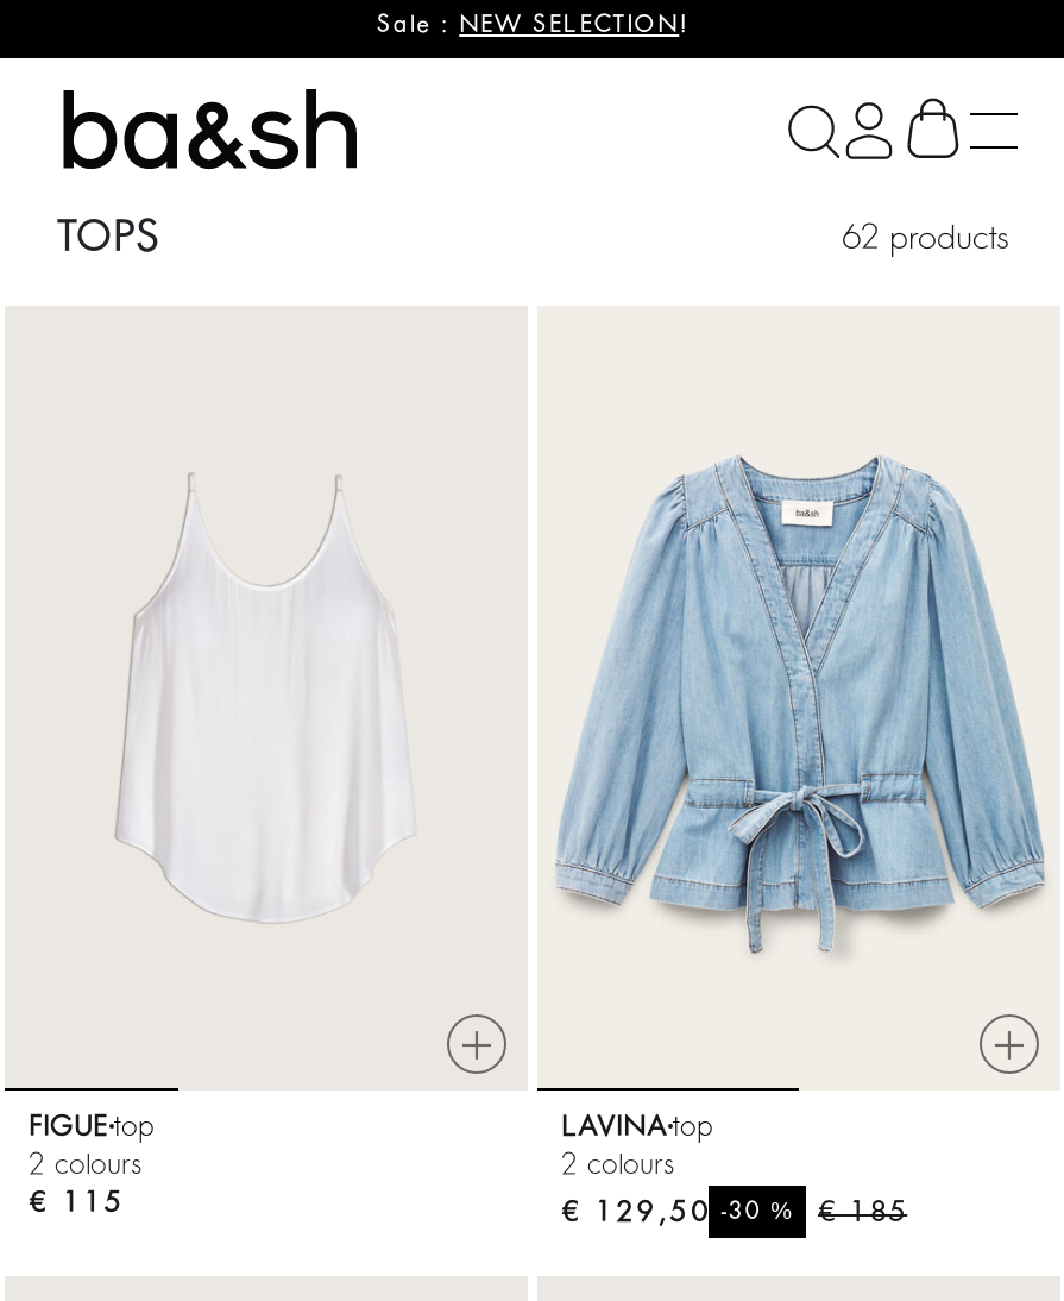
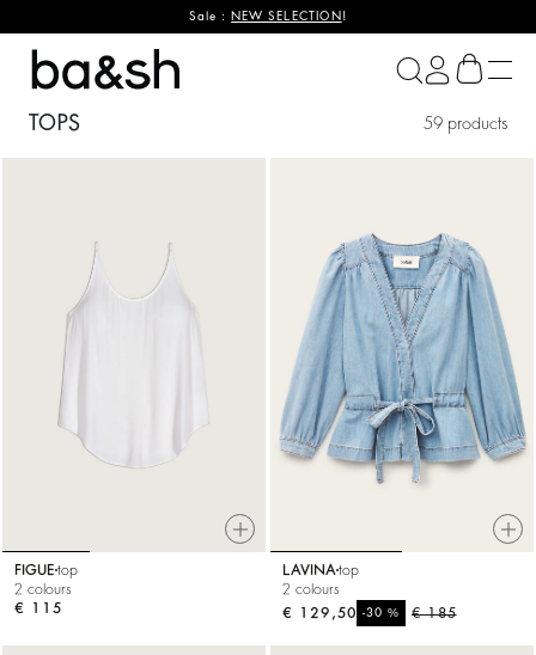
- 62 products
+ 59 products
